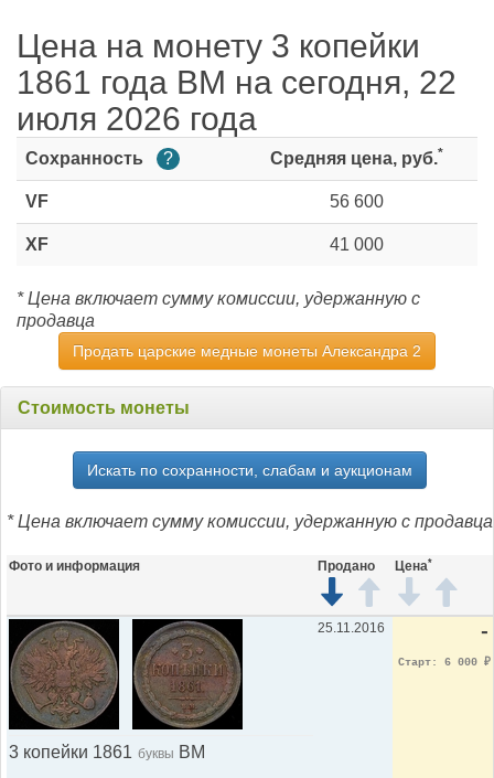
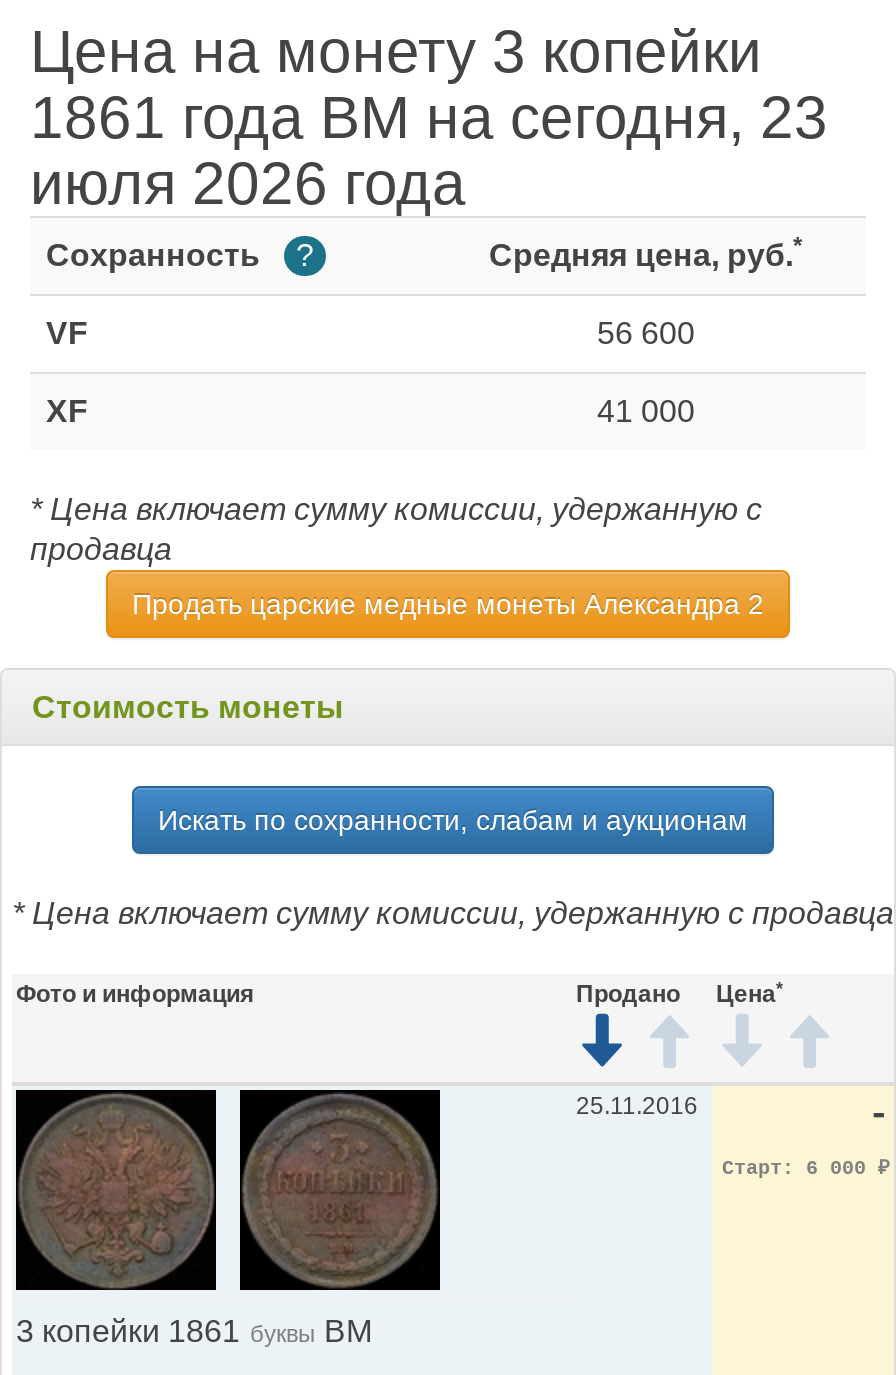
- 1861 года ВМ на сегодня, 22
+ 1861 года ВМ на сегодня, 23
